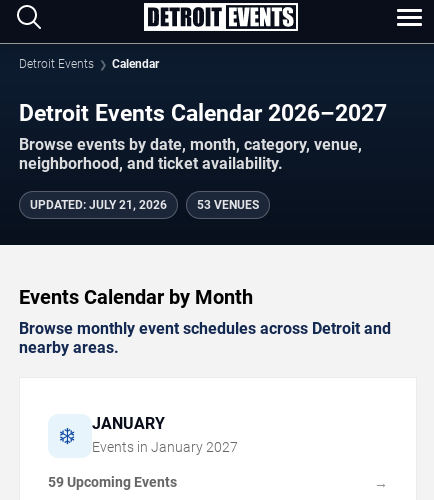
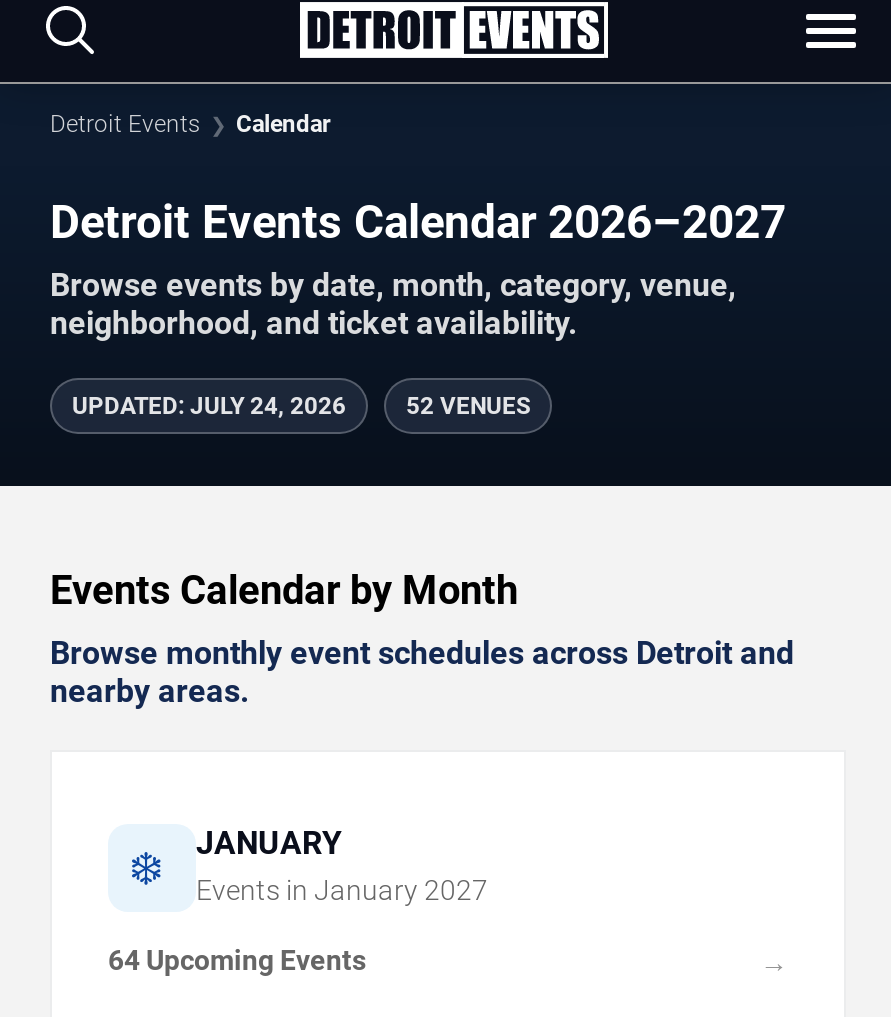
- UPDATED: JULY 21, 2026
+ UPDATED: JULY 24, 2026

- 53 VENUES
+ 52 VENUES

- 59 Upcoming Events
+ 64 Upcoming Events
